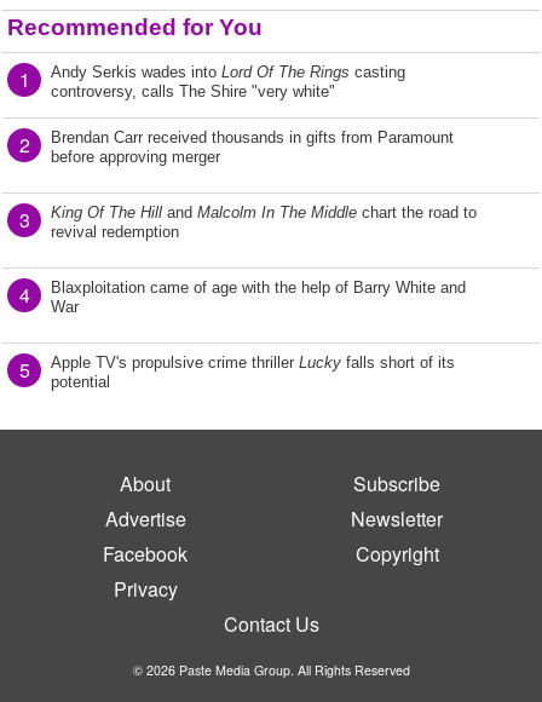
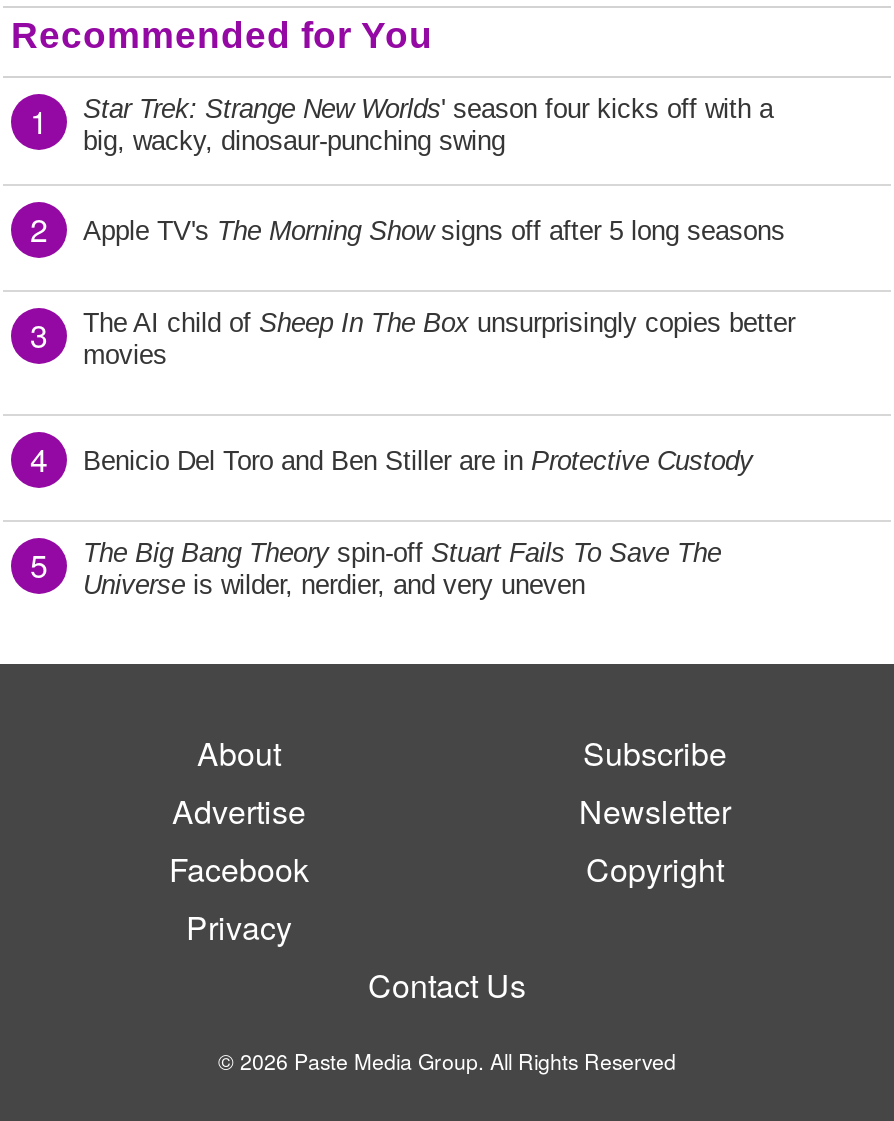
- Andy Serkis wades into Lord Of The Rings casting
- controversy, calls The Shire "very white"
+ Star Trek: Strange New Worlds ' season four kicks off with a
+ big, wacky, dinosaur-punching swing

- Brendan Carr received thousands in gifts from Paramount
- before approving merger
+ Apple TV's The Morning Show signs off after 5 long seasons

- King Of The Hill and Malcolm In The Middle chart the road to
- revival redemption
+ The AI child of Sheep In The Box unsurprisingly copies better
+ movies

- Blaxploitation came of age with the help of Barry White and
- War
+ Benicio Del Toro and Ben Stiller are in Protective Custody

- Apple TV's propulsive crime thriller Lucky falls short of its
- potential
+ The Big Bang Theory spin-off Stuart Fails To Save The
+ Universe is wilder, nerdier, and very uneven
